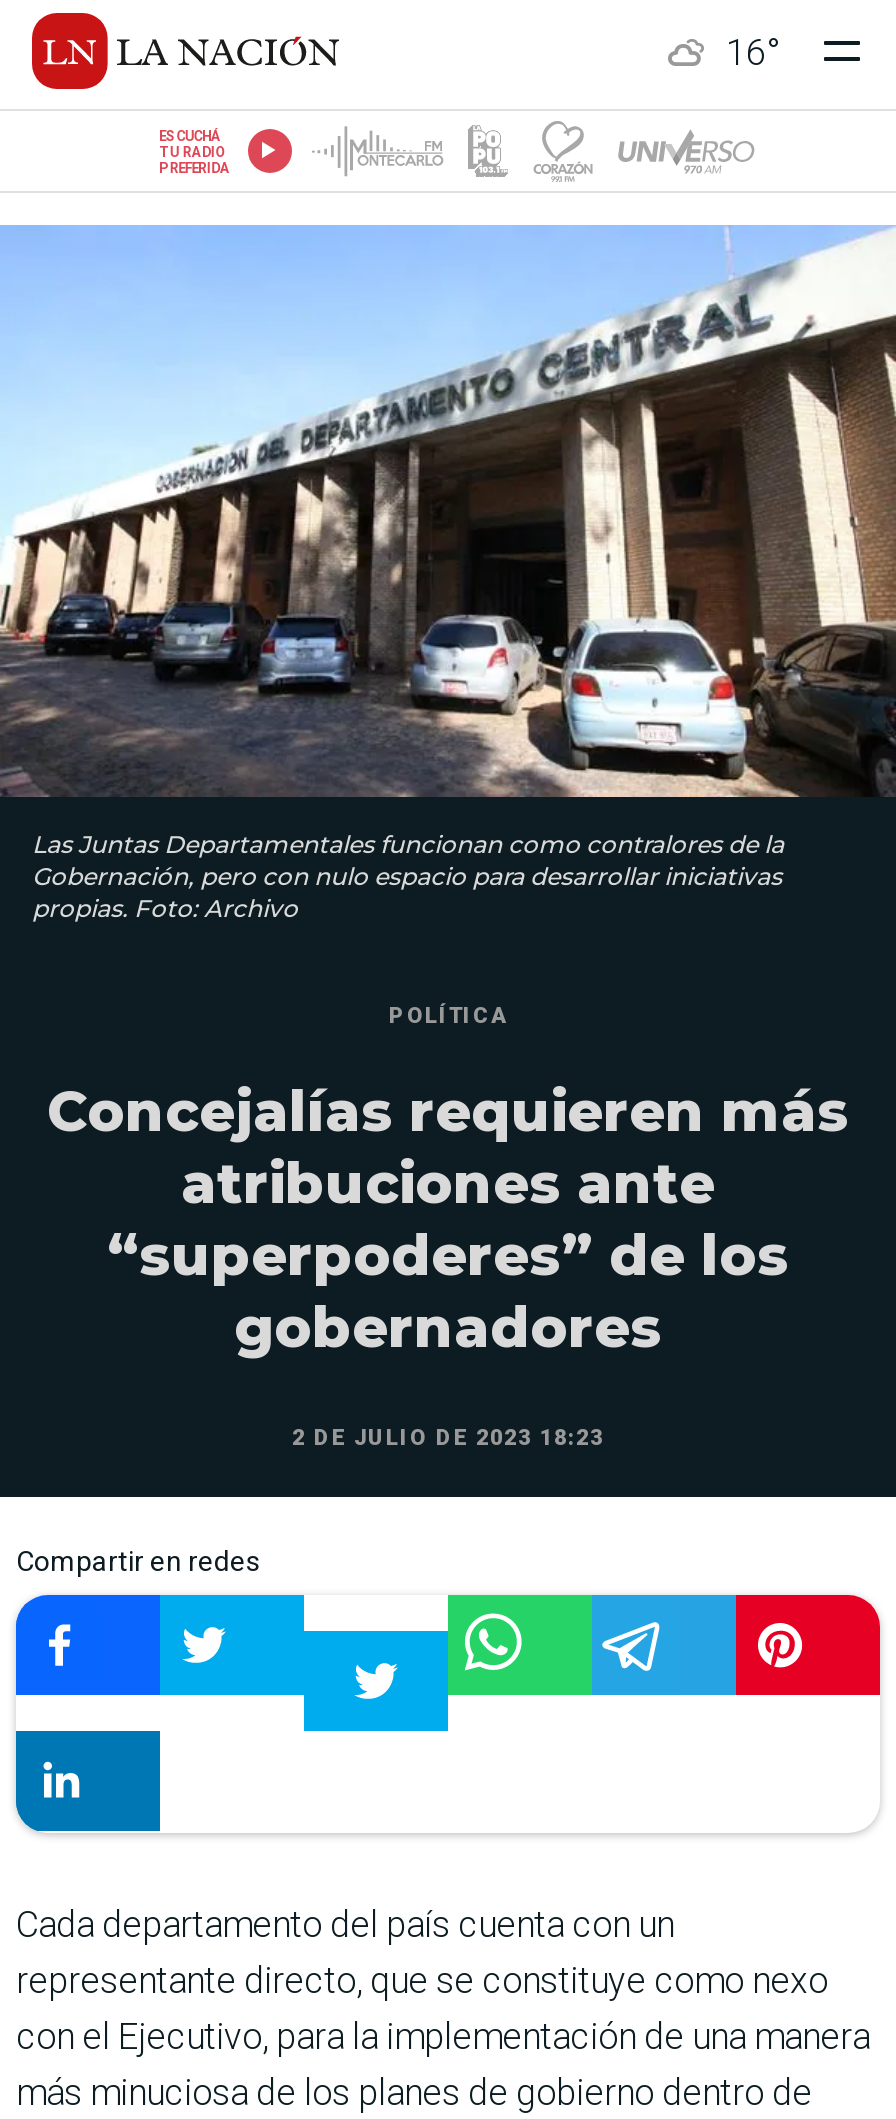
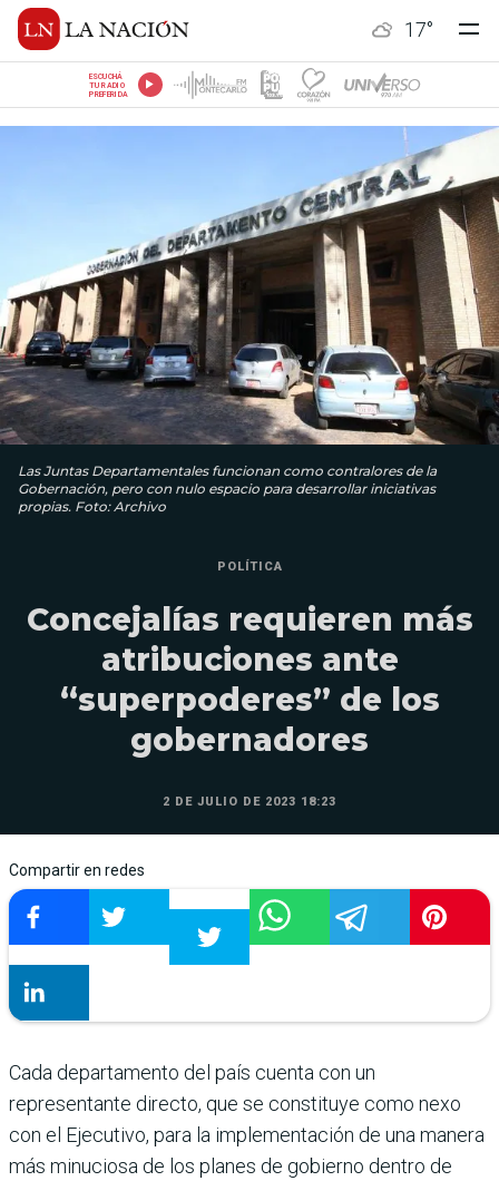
- 16°
+ 17°
